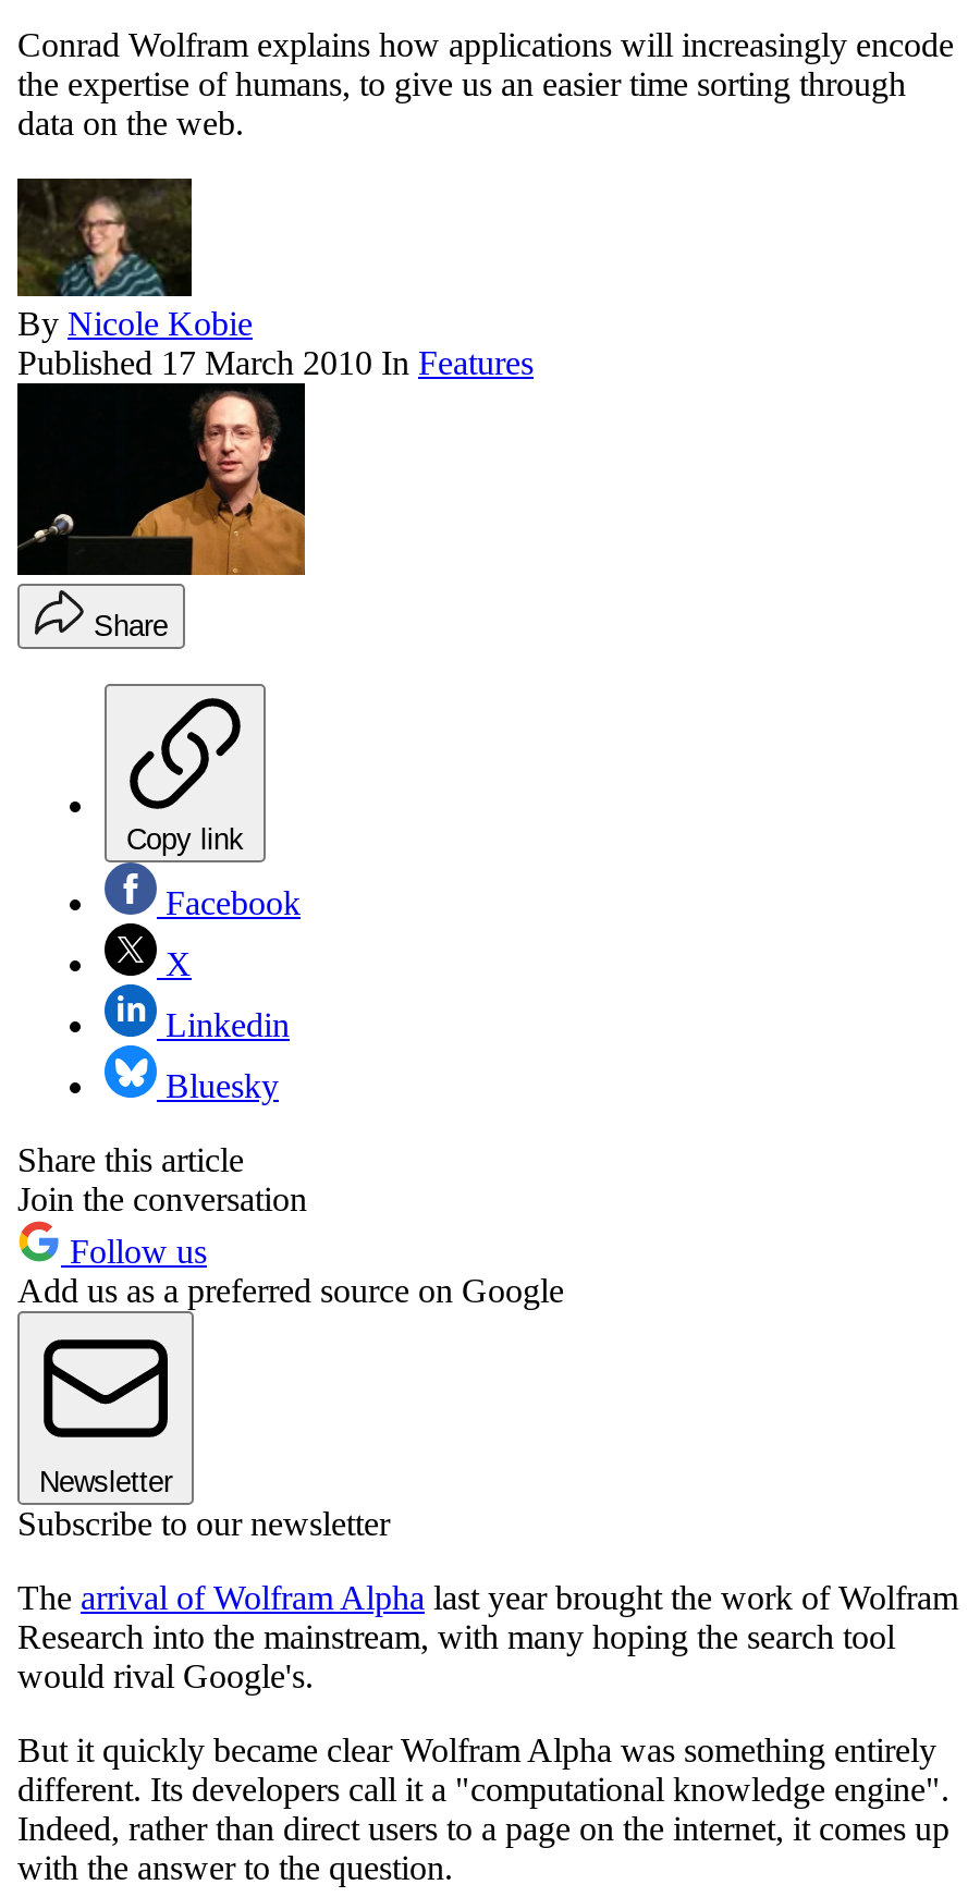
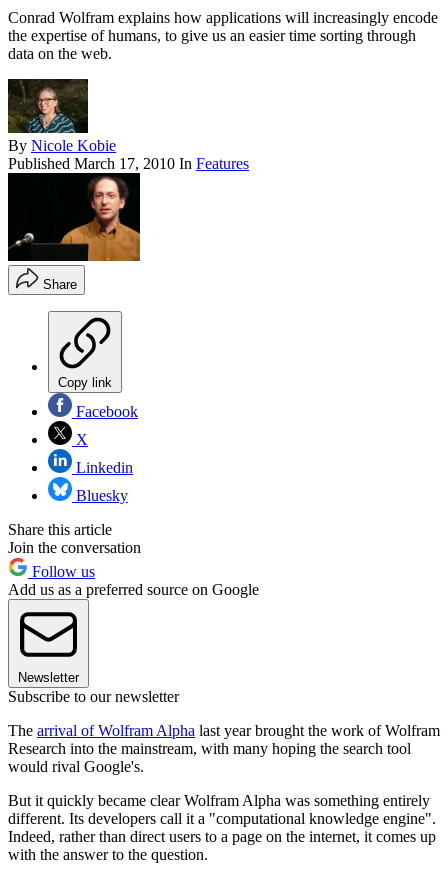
- Published 17 March 2010 In Features
+ Published March 17, 2010 In Features
